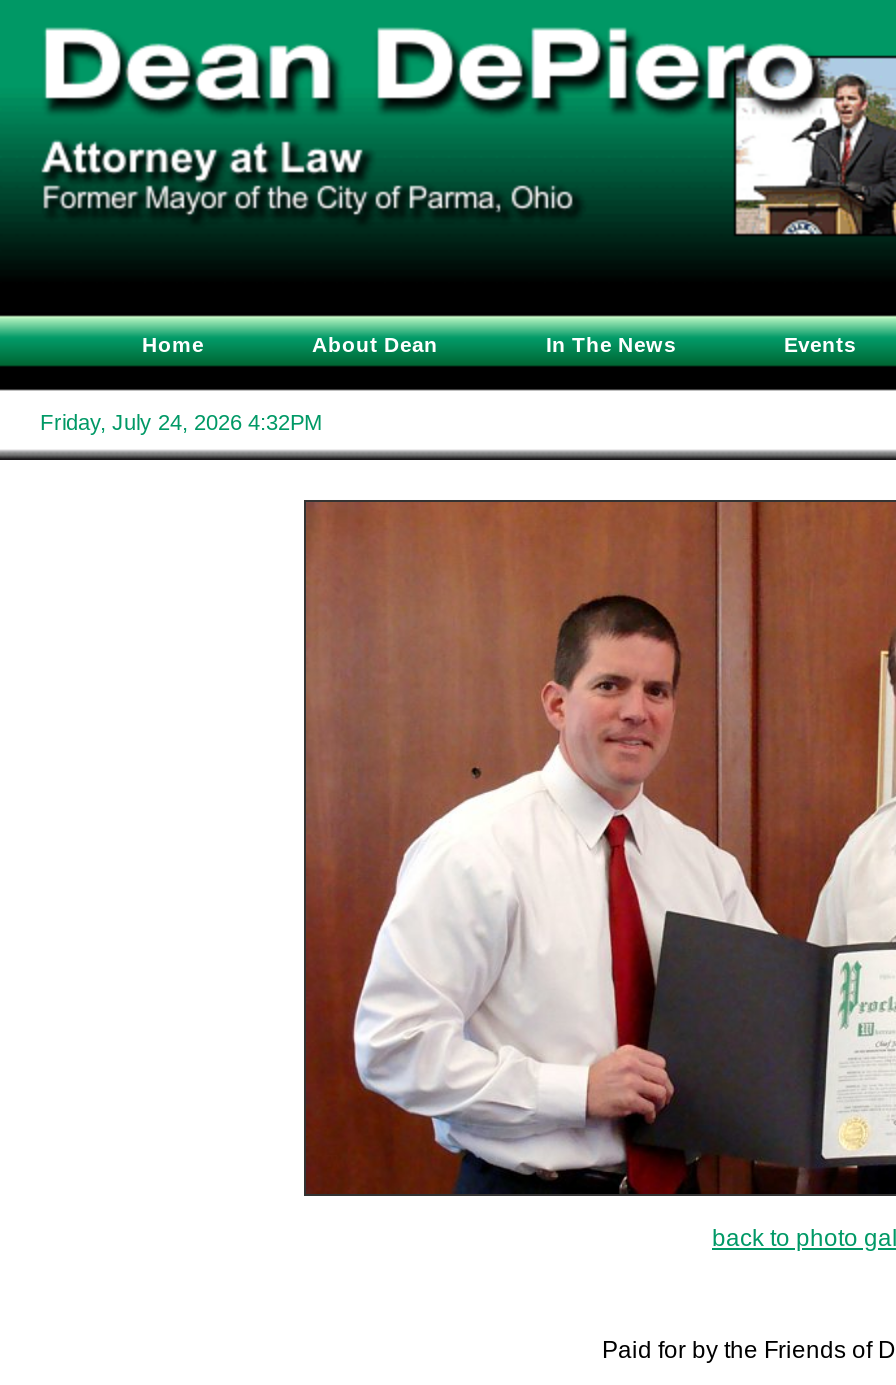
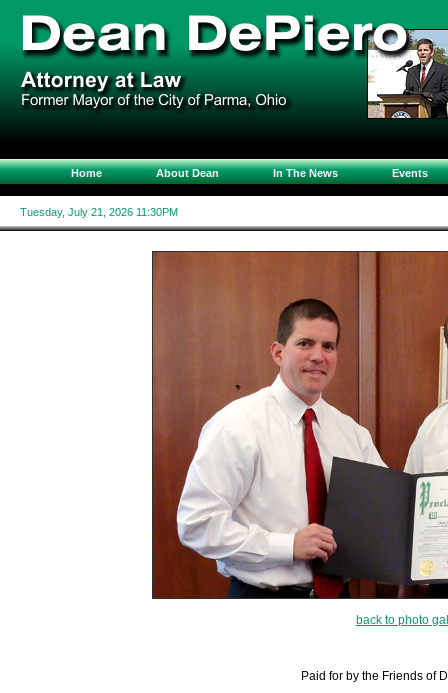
- Friday, July 24, 2026 4:32PM
+ Tuesday, July 21, 2026 11:30PM
